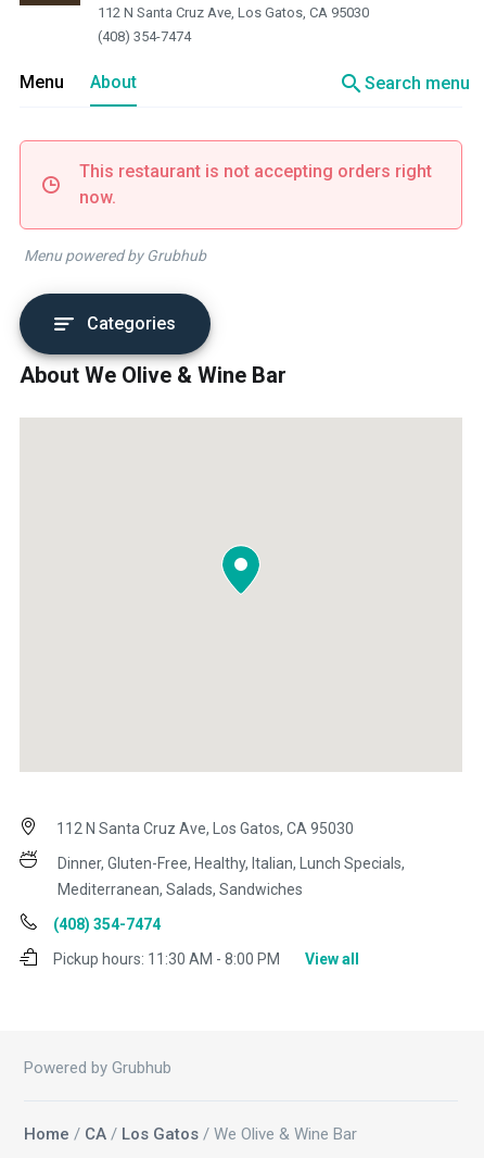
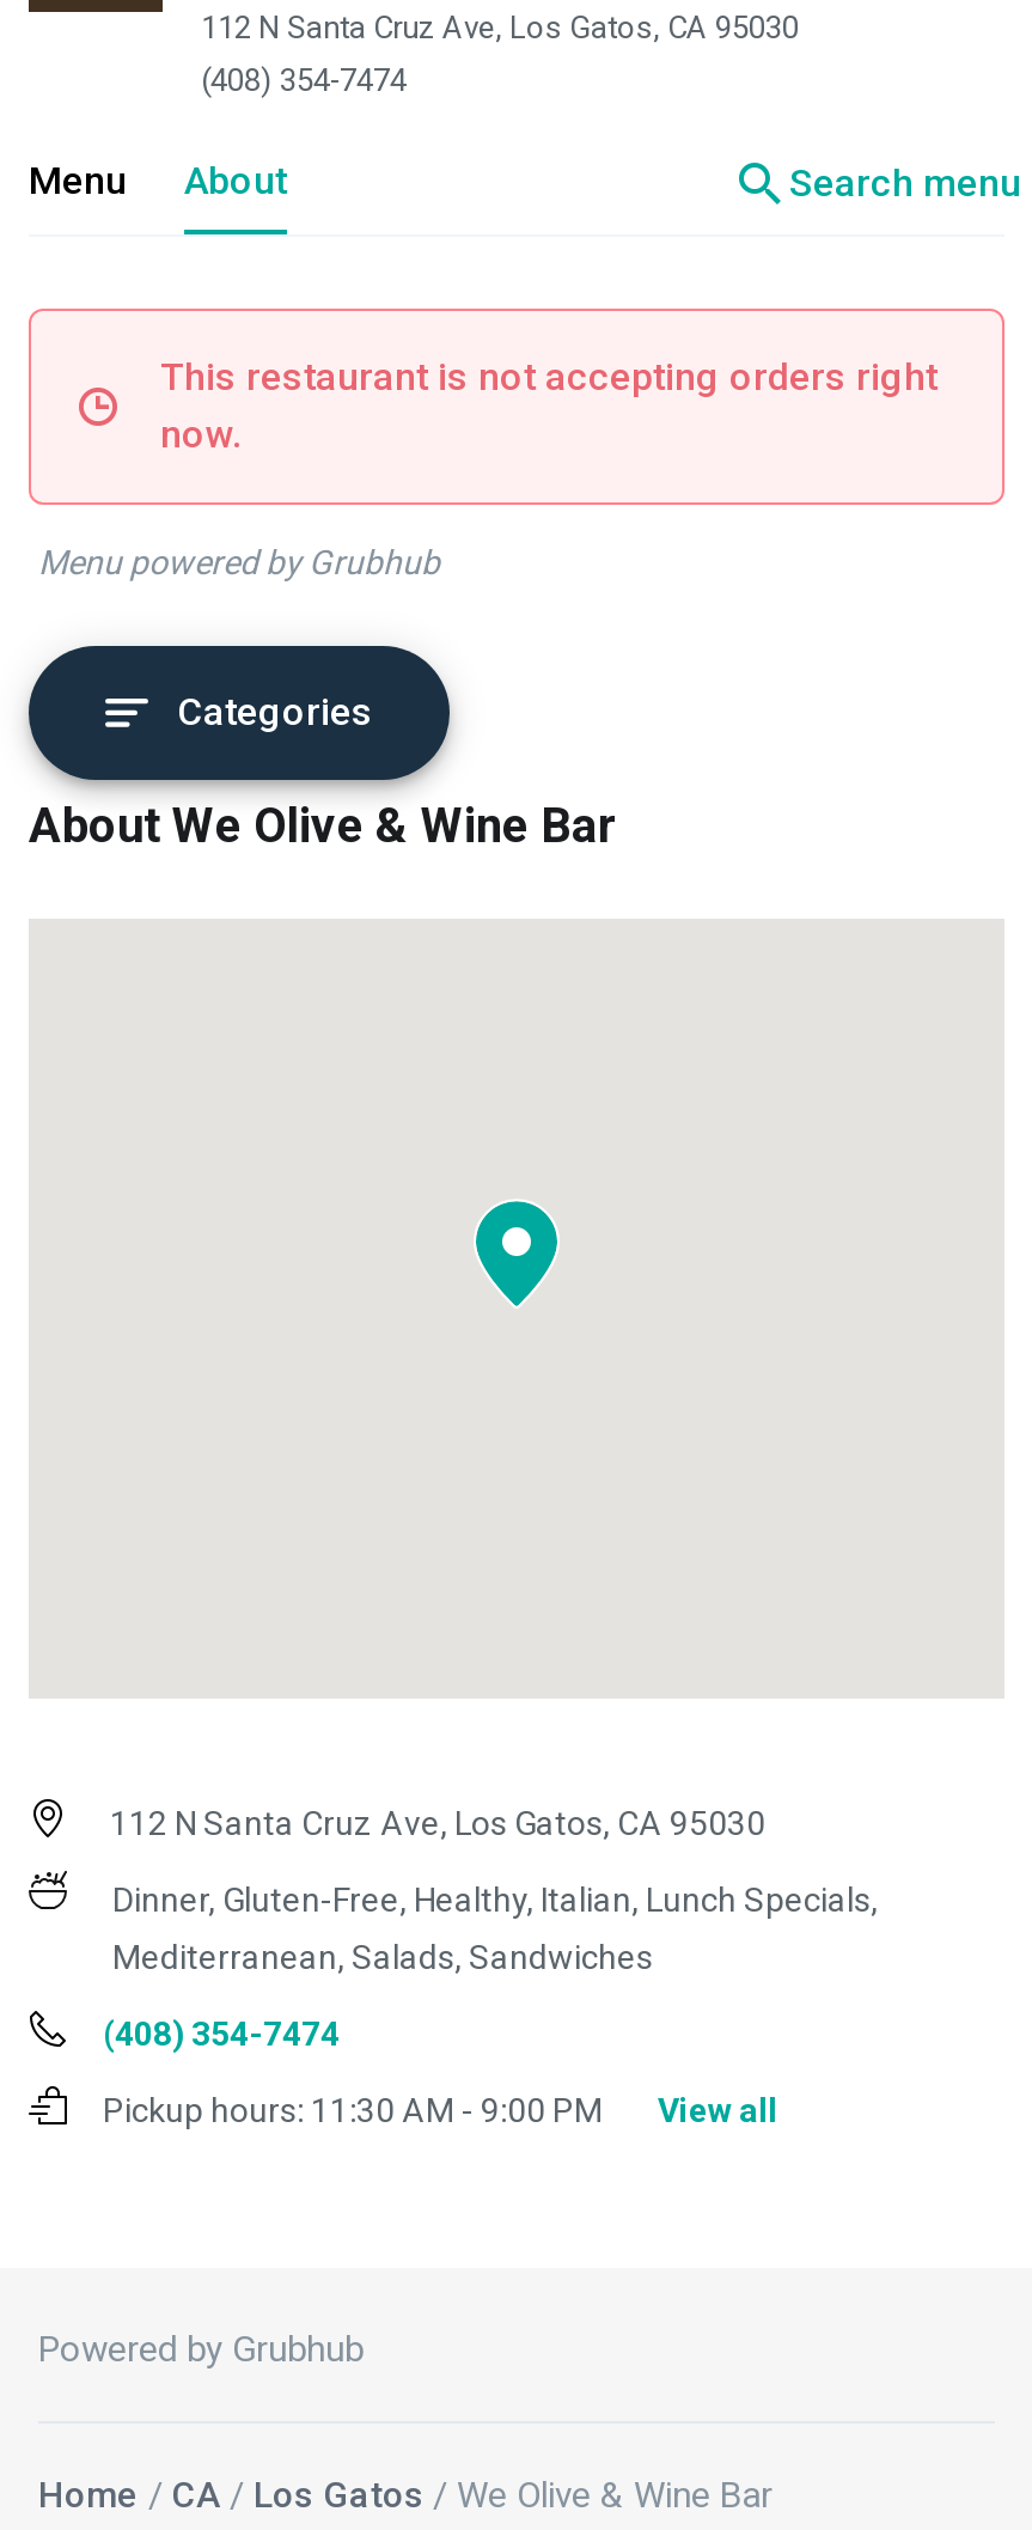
- Pickup hours: 11:30 AM - 8:00 PM
+ Pickup hours: 11:30 AM - 9:00 PM
